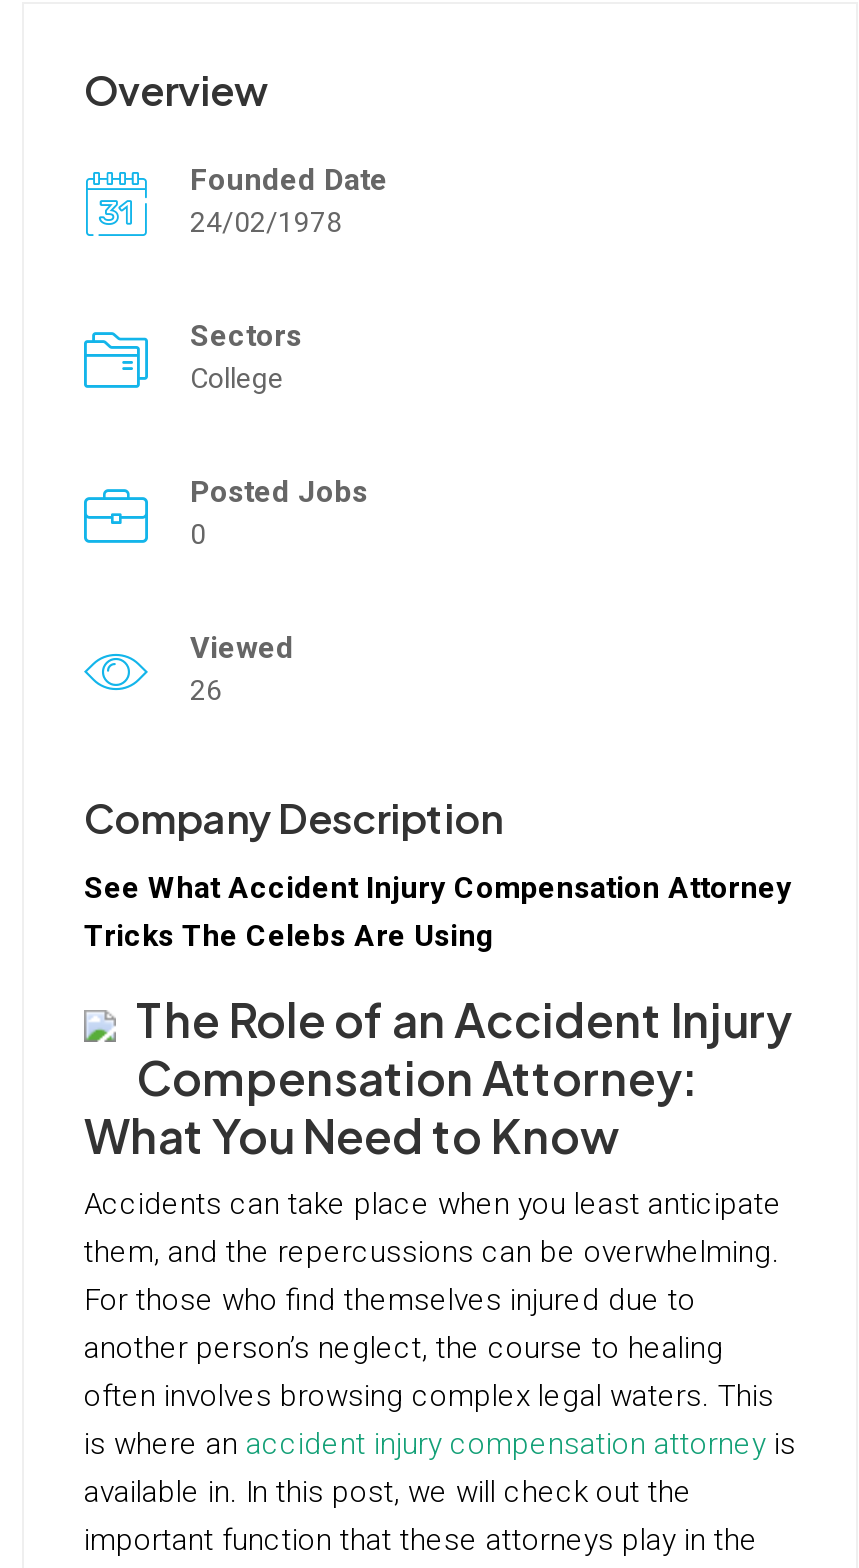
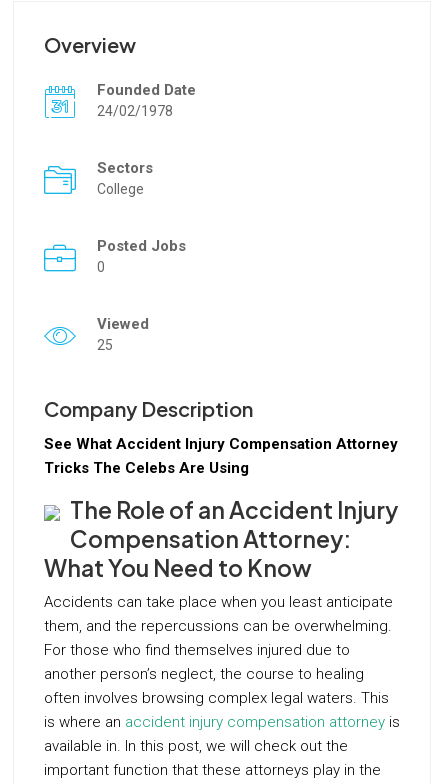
- 26
+ 25
